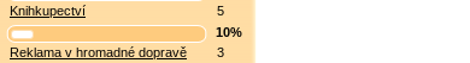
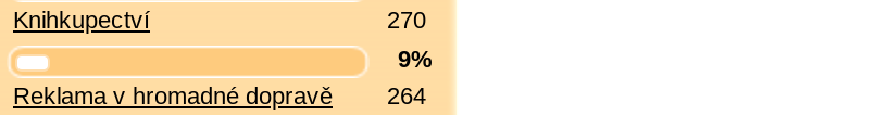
- 5
+ 270

- 10%
+ 9%

- 3
+ 264
